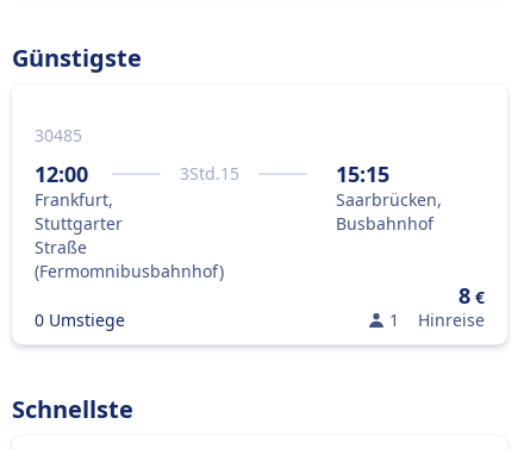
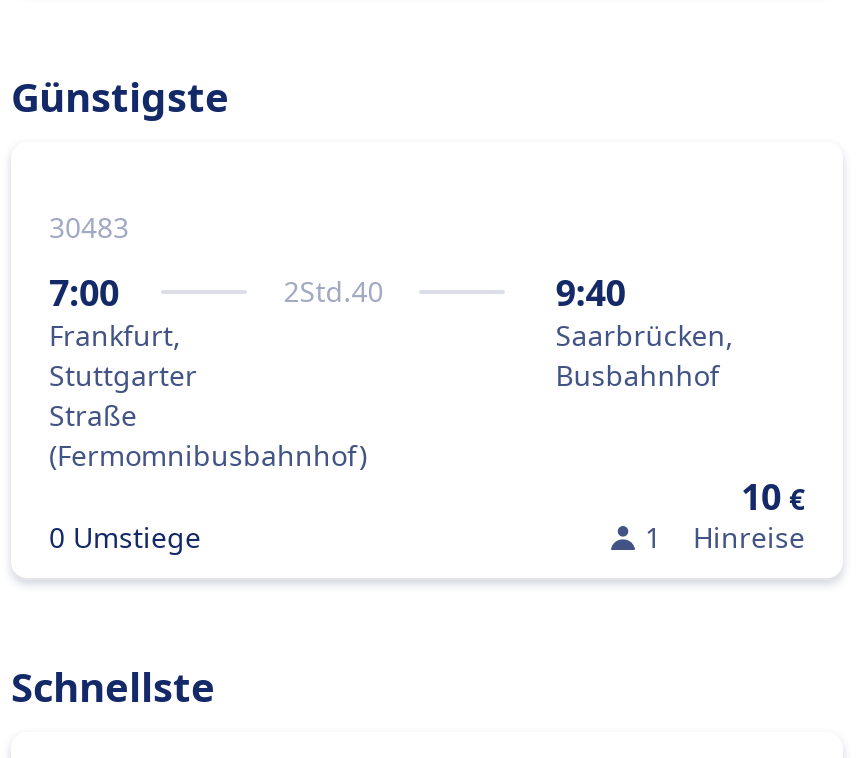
- 30485
+ 30483

- 12:00
+ 7:00

- 3Std.15
+ 2Std.40

- 15:15
+ 9:40

- 8 €
+ 10 €
